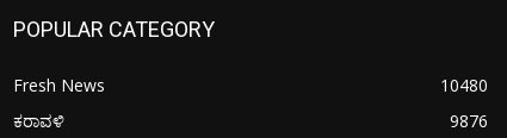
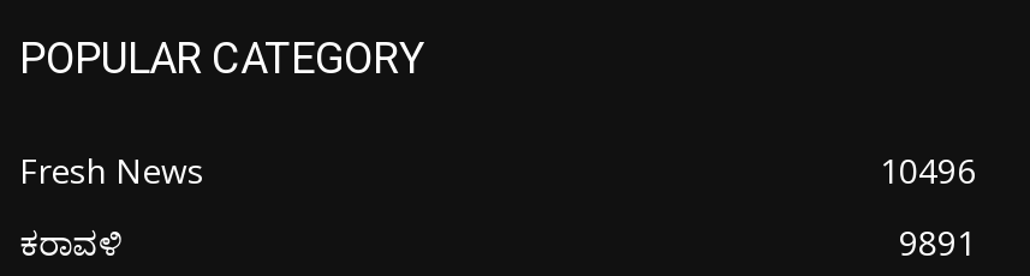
- 10480
+ 10496

- 9876
+ 9891
